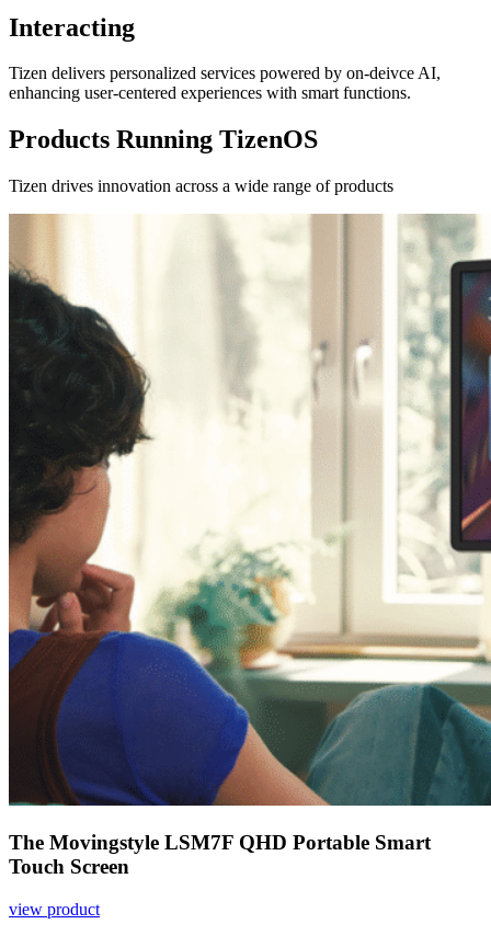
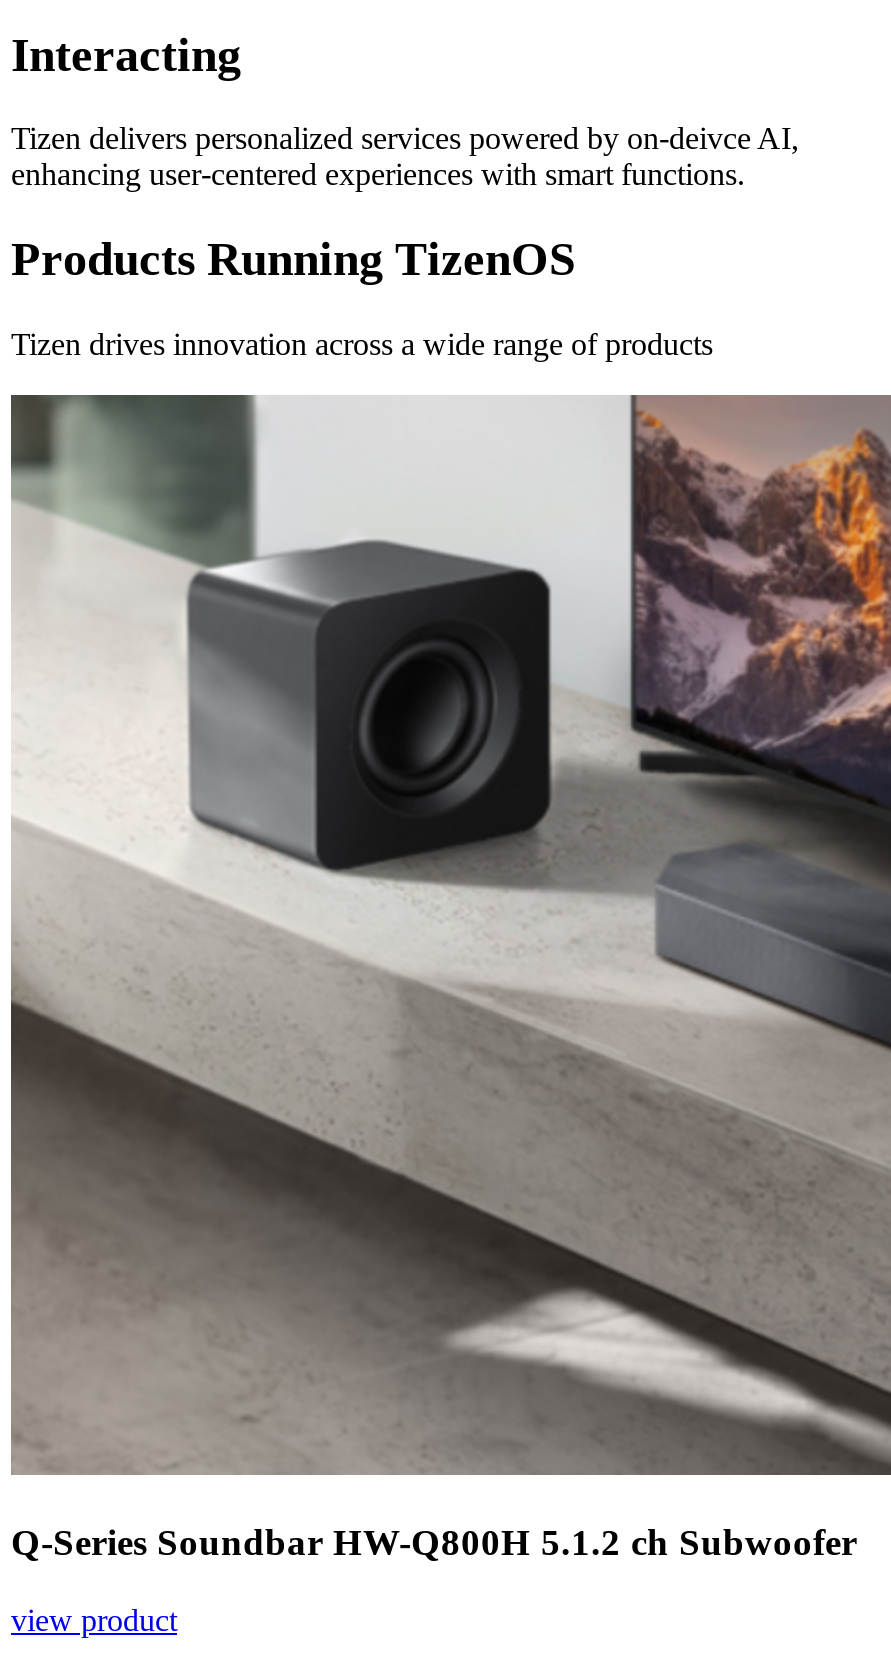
- [image]
- The Movingstyle LSM7F QHD Portable Smart
- Touch Screen
+ [image]
+ Q-Series Soundbar HW-Q800H 5.1.2 ch Subwoofer
